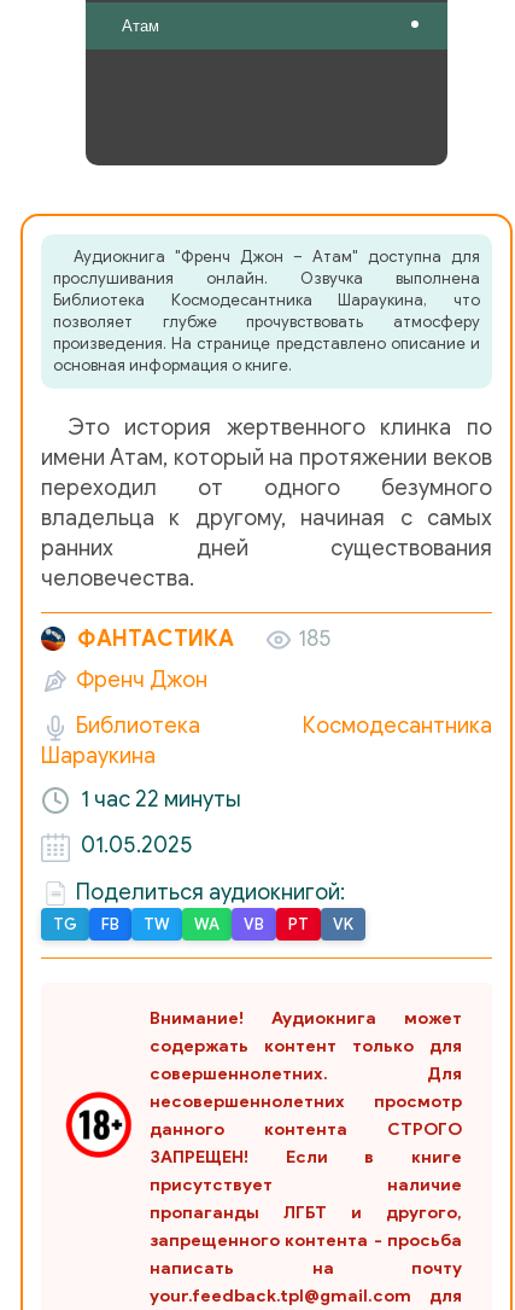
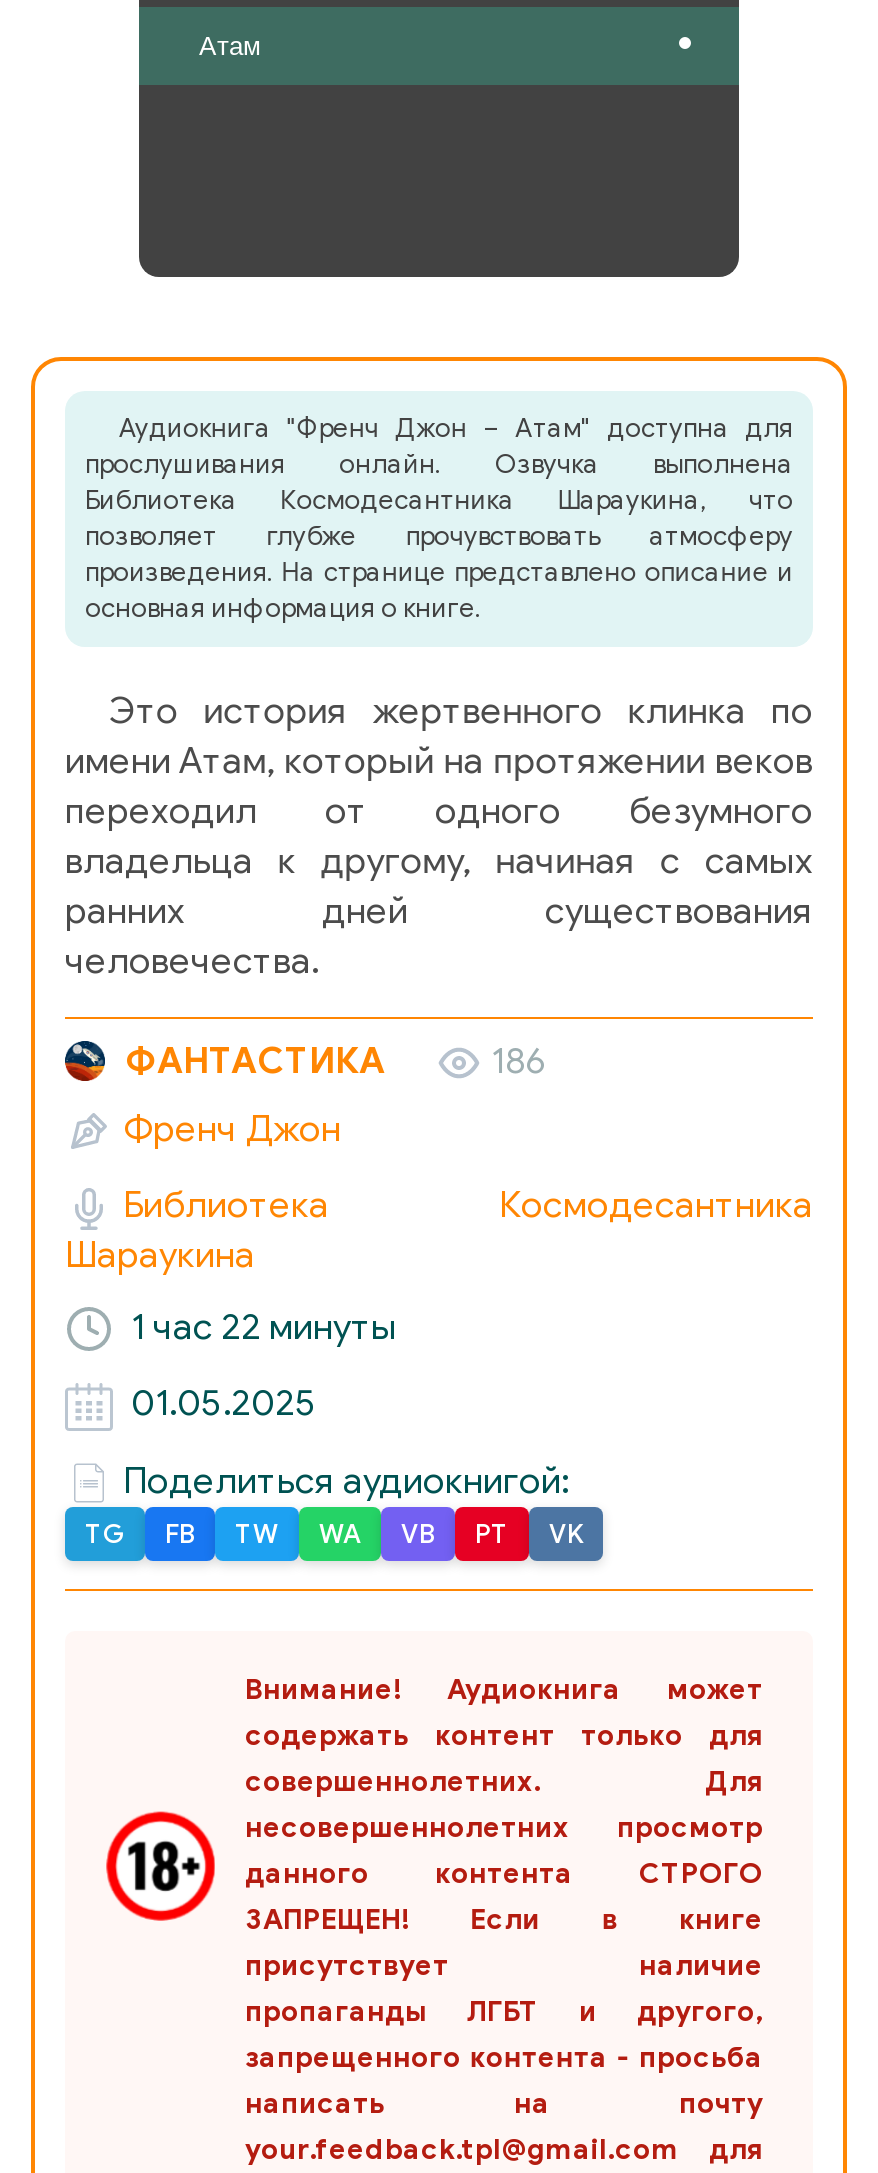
- 185
+ 186
